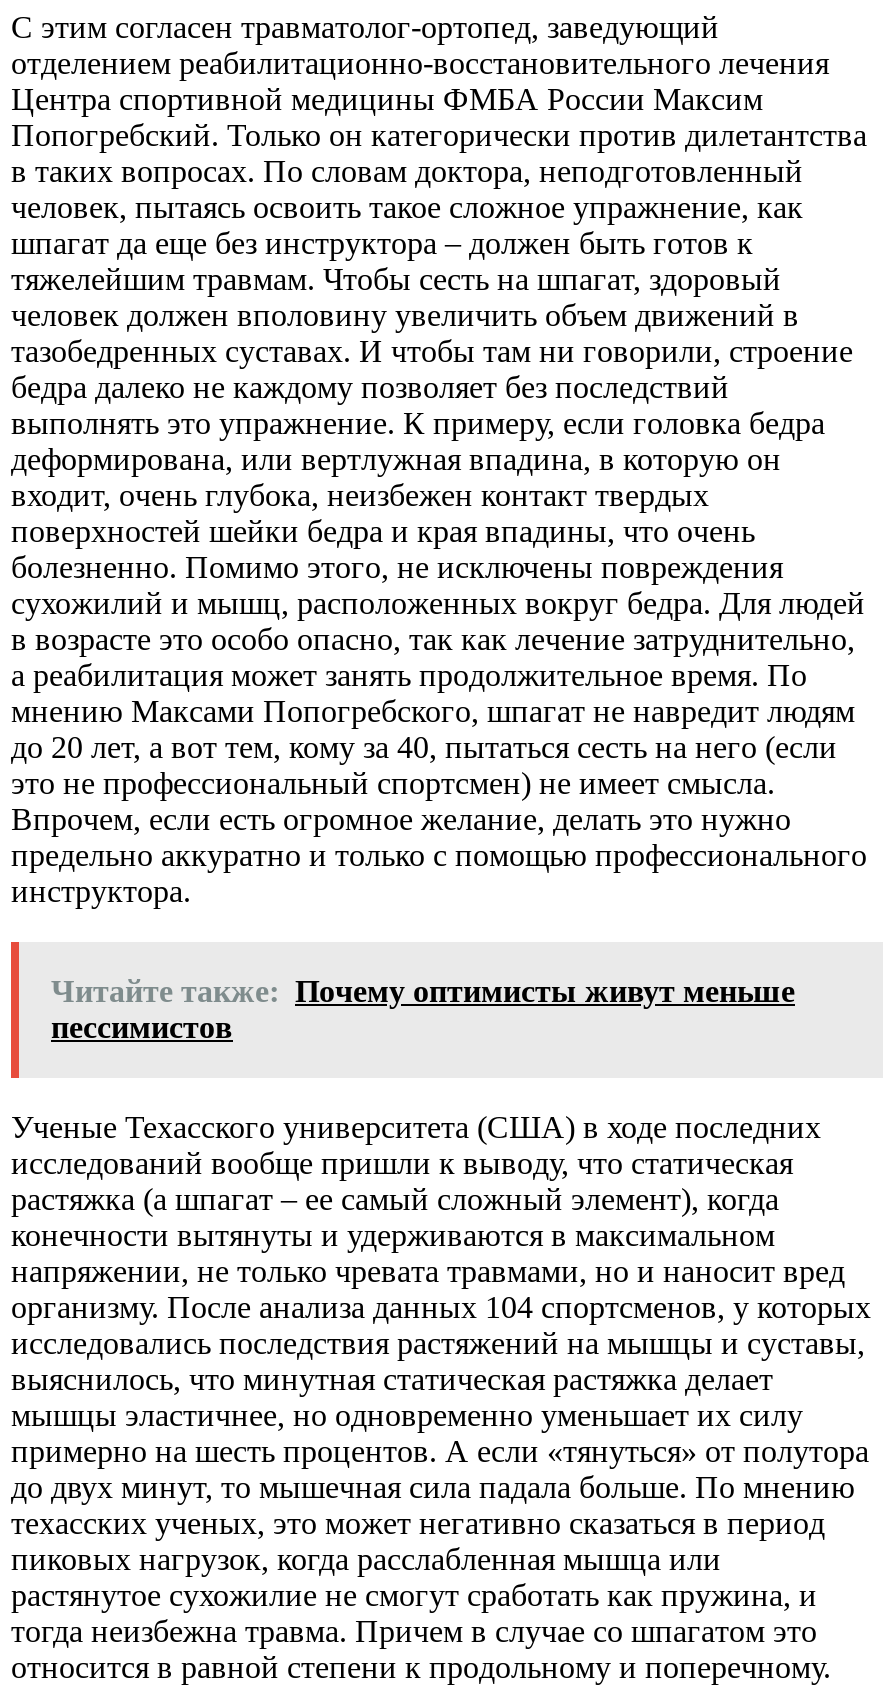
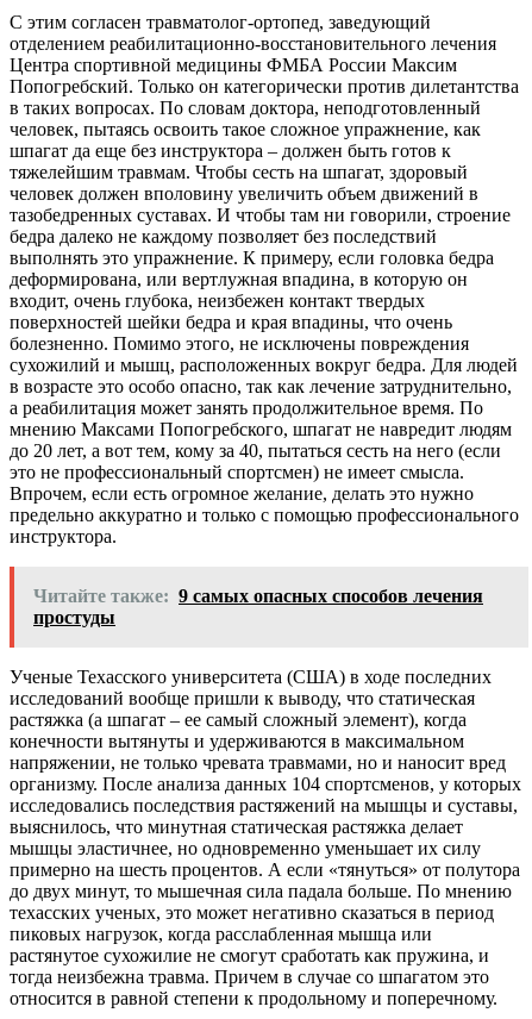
- Читайте также: Почему оптимисты живут меньше
- пессимистов
+ Читайте также: 9 самых опасных способов лечения
+ простуды
